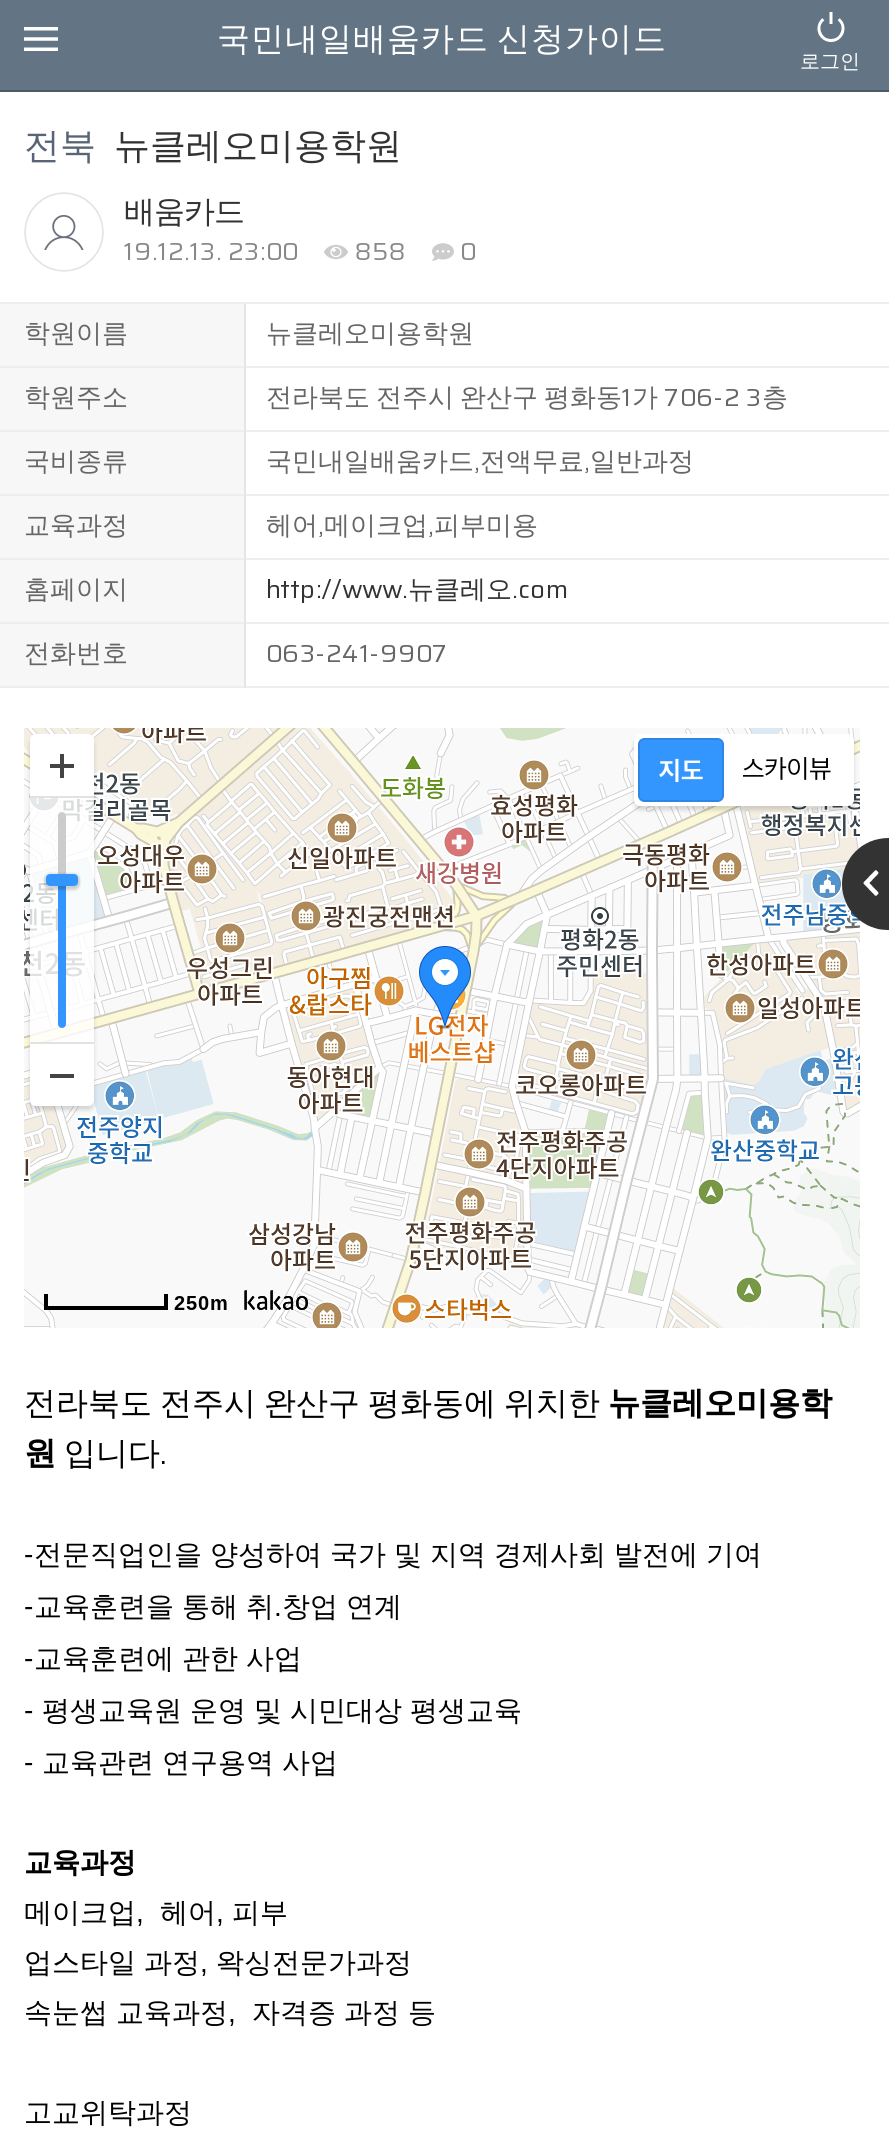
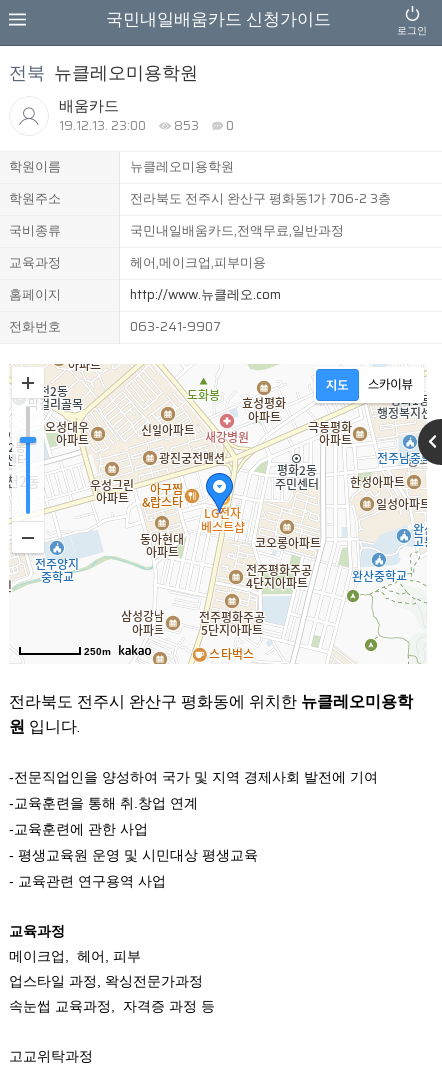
- 19.12.13. 23:00 858 0
+ 19.12.13. 23:00 853 0
